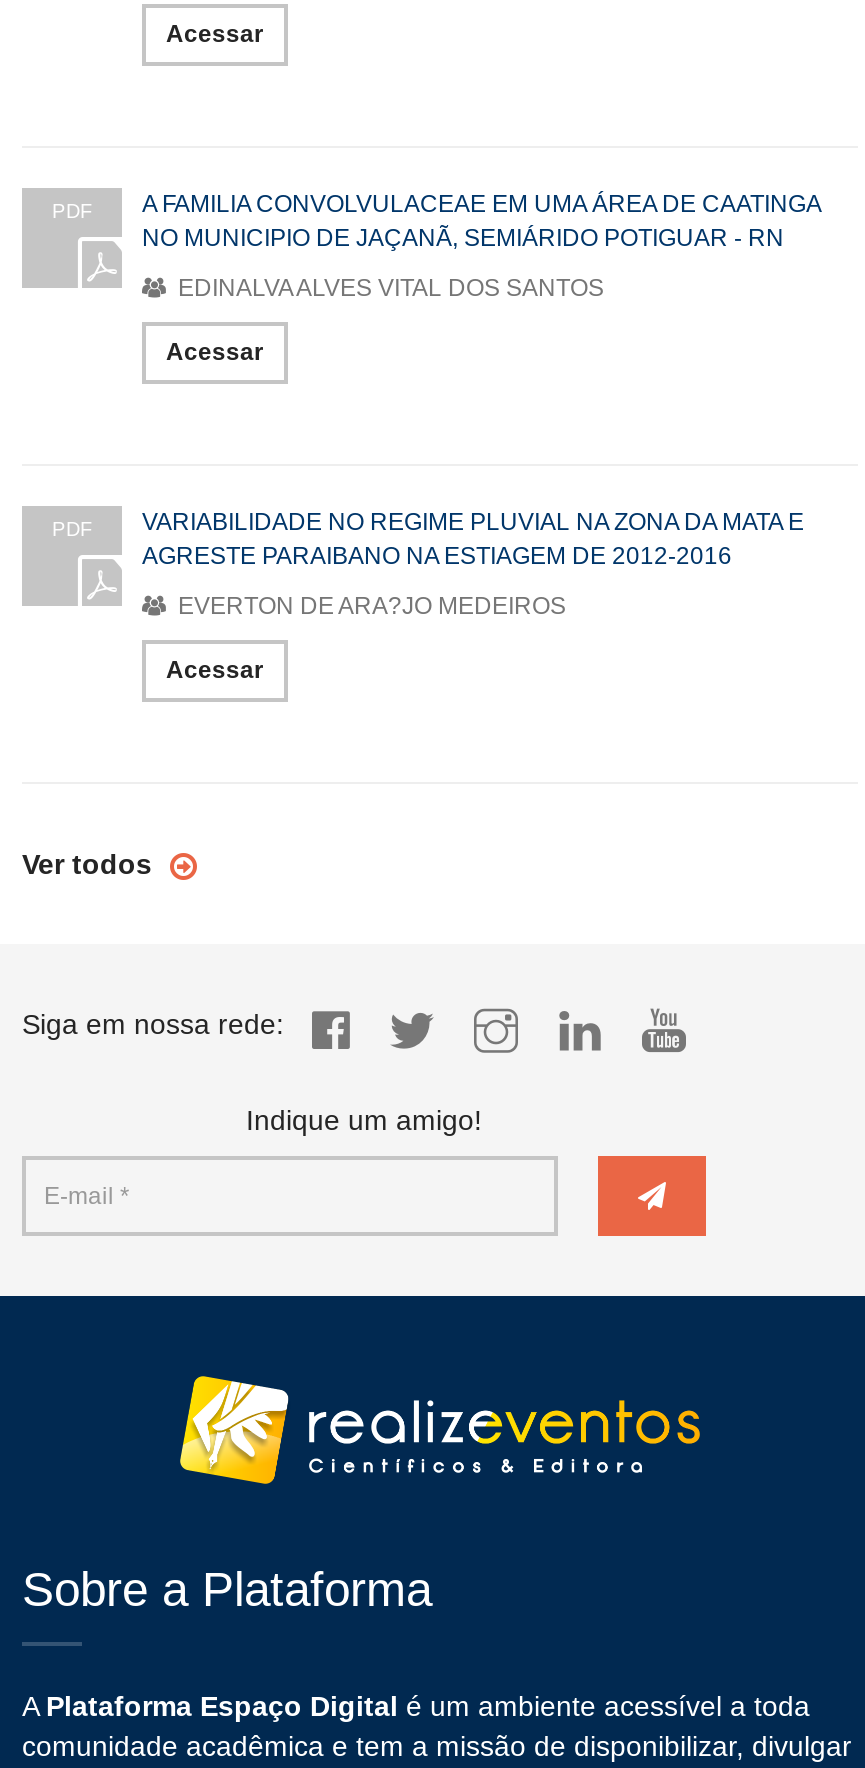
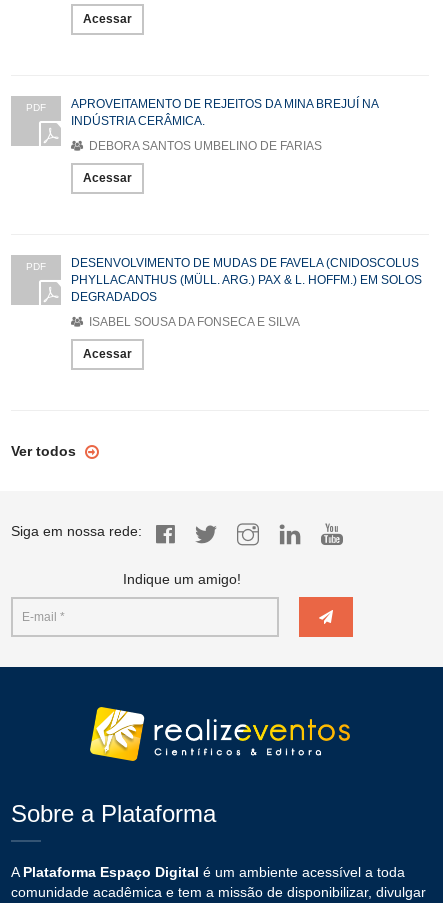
- A FAMILIA CONVOLVULACEAE EM UMA ÁREA DE CAATINGA
- NO MUNICIPIO DE JAÇANÃ, SEMIÁRIDO POTIGUAR - RN
+ APROVEITAMENTO DE REJEITOS DA MINA BREJUÍ NA
+ INDÚSTRIA CERÂMICA.

- EDINALVA ALVES VITAL DOS SANTOS
+ DEBORA SANTOS UMBELINO DE FARIAS

- VARIABILIDADE NO REGIME PLUVIAL NA ZONA DA MATA E
- AGRESTE PARAIBANO NA ESTIAGEM DE 2012-2016
+ DESENVOLVIMENTO DE MUDAS DE FAVELA (CNIDOSCOLUS
+ PHYLLACANTHUS (MÜLL. ARG.) PAX & L. HOFFM.) EM SOLOS
+ DEGRADADOS

- EVERTON DE ARA?JO MEDEIROS
+ ISABEL SOUSA DA FONSECA E SILVA
